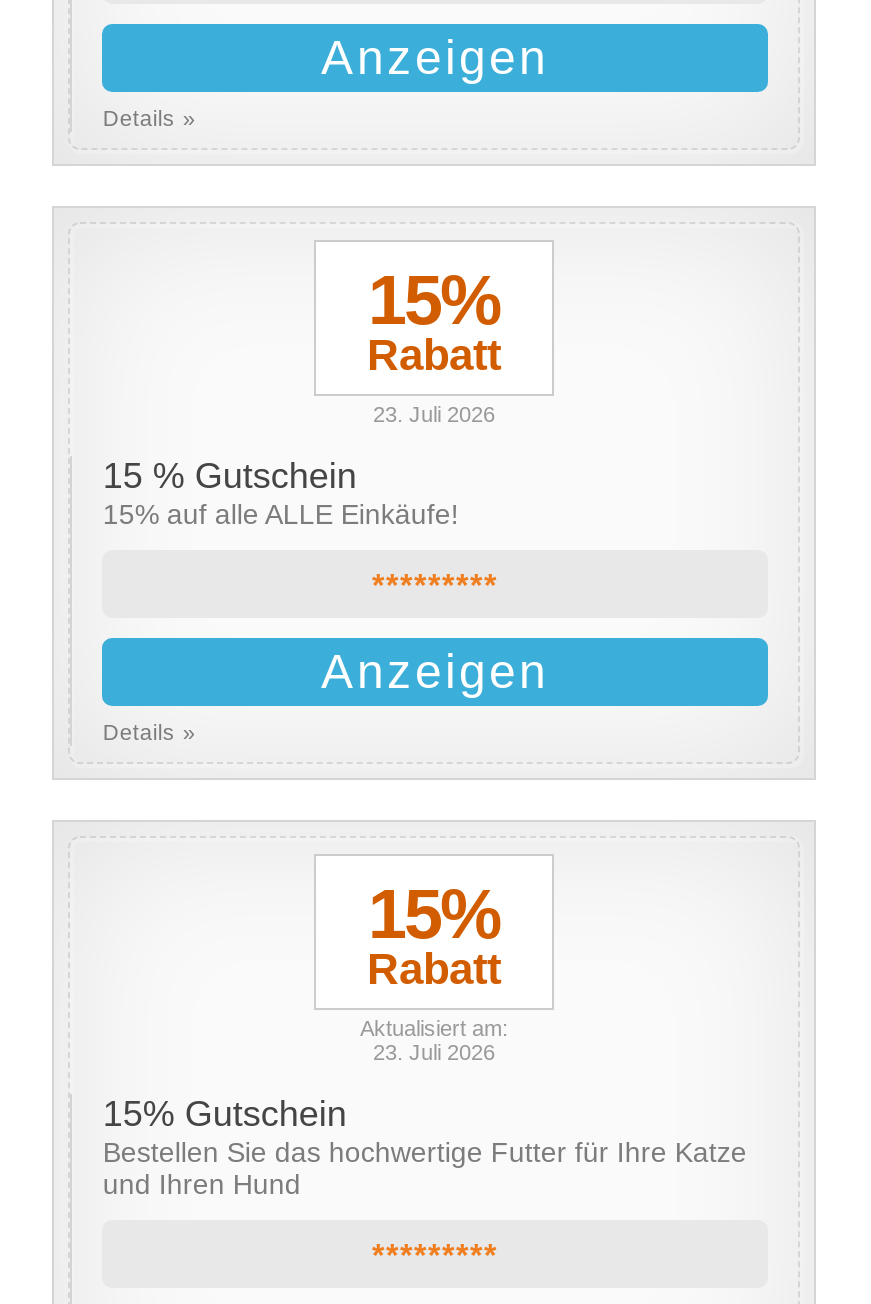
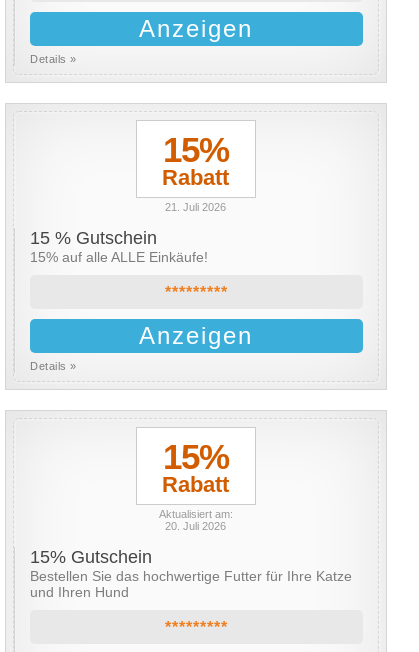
- 23. Juli 2026
+ 21. Juli 2026

- 23. Juli 2026
+ 20. Juli 2026
